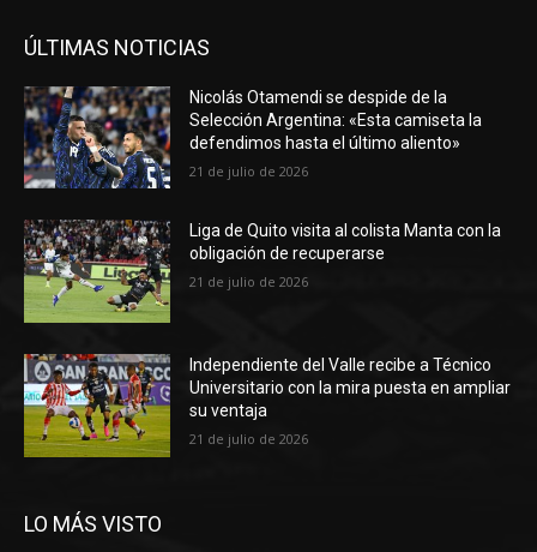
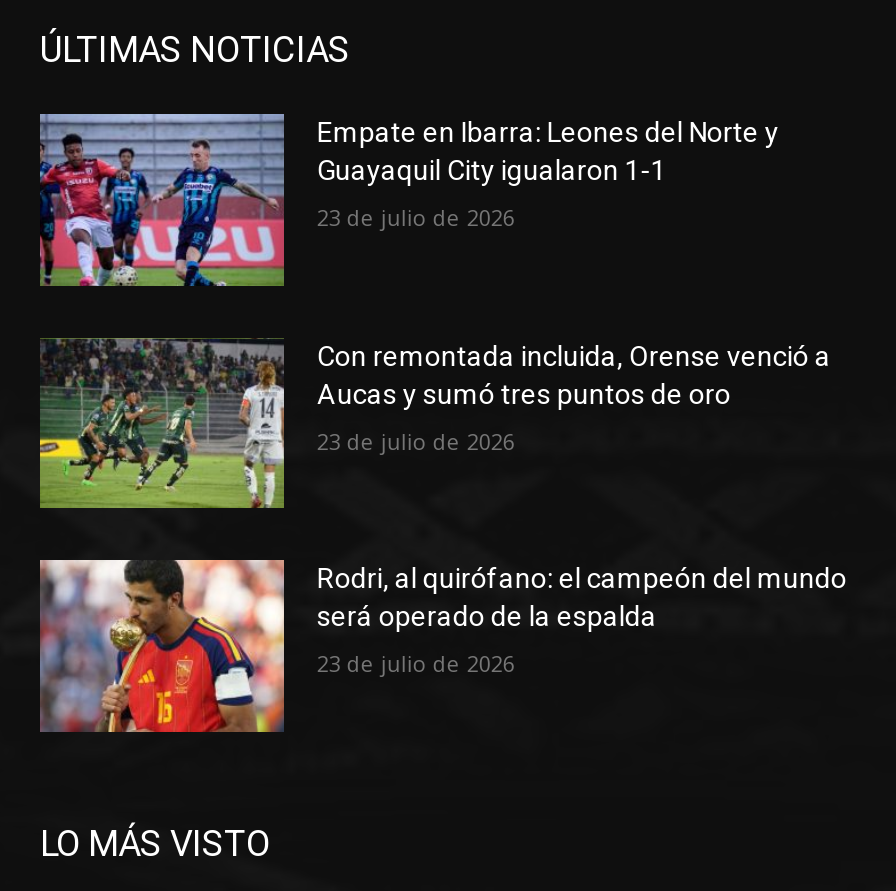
- [image]
- Nicolás Otamendi se despide de la
- Selección Argentina: «Esta camiseta la
- defendimos hasta el último aliento»
+ [image]
+ Empate en Ibarra: Leones del Norte y
+ Guayaquil City igualaron 1-1

- 21 de julio de 2026
+ 23 de julio de 2026

- [image]
- Liga de Quito visita al colista Manta con la
- obligación de recuperarse
+ [image]
+ Con remontada incluida, Orense venció a
+ Aucas y sumó tres puntos de oro

- 21 de julio de 2026
+ 23 de julio de 2026

- [image]
- Independiente del Valle recibe a Técnico
- Universitario con la mira puesta en ampliar
- su ventaja
+ [image]
+ Rodri, al quirófano: el campeón del mundo
+ será operado de la espalda

- 21 de julio de 2026
+ 23 de julio de 2026
